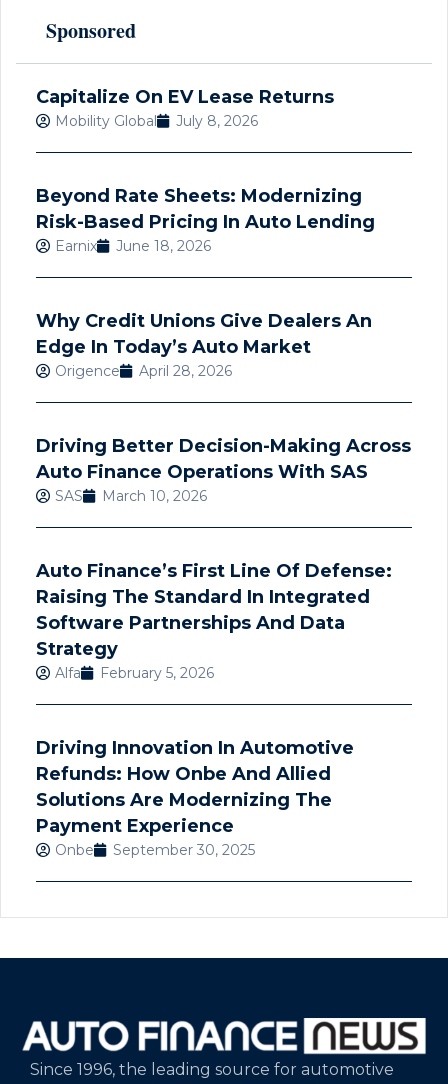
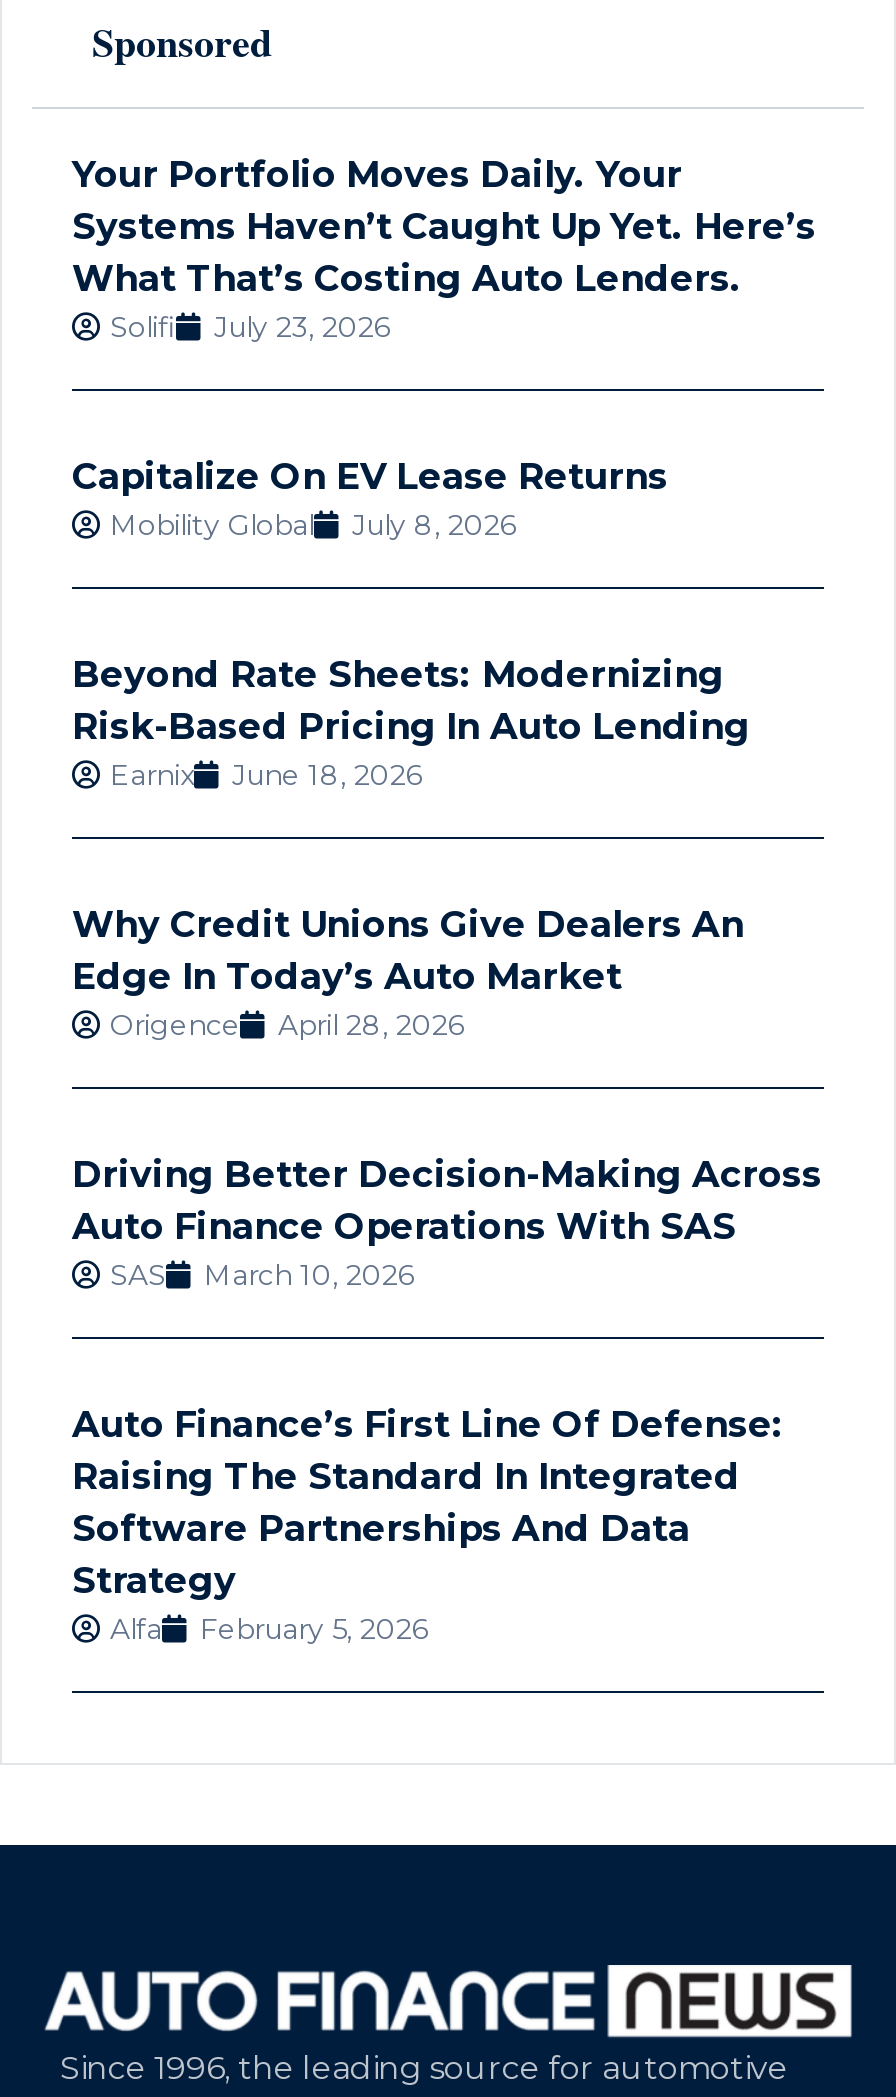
+ Your Portfolio Moves Daily. Your
+ Systems Haven’t Caught Up Yet. Here’s
+ What That’s Costing Auto Lenders.
+ Solifi
+ July 23, 2026

moved down: Capitalize On EV Lease Returns | Mobility Global | July 8, 2026 | ... | Alfa | February 5, 2026

- Driving Innovation In Automotive
- Refunds: How Onbe And Allied
- Solutions Are Modernizing The
- Payment Experience
- Onbe
- September 30, 2025
